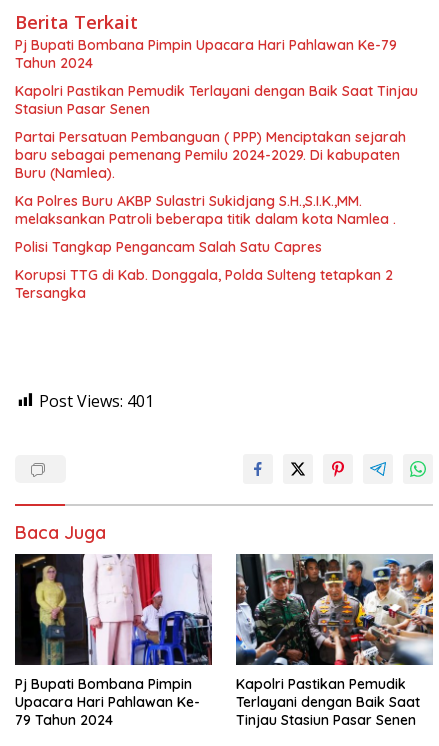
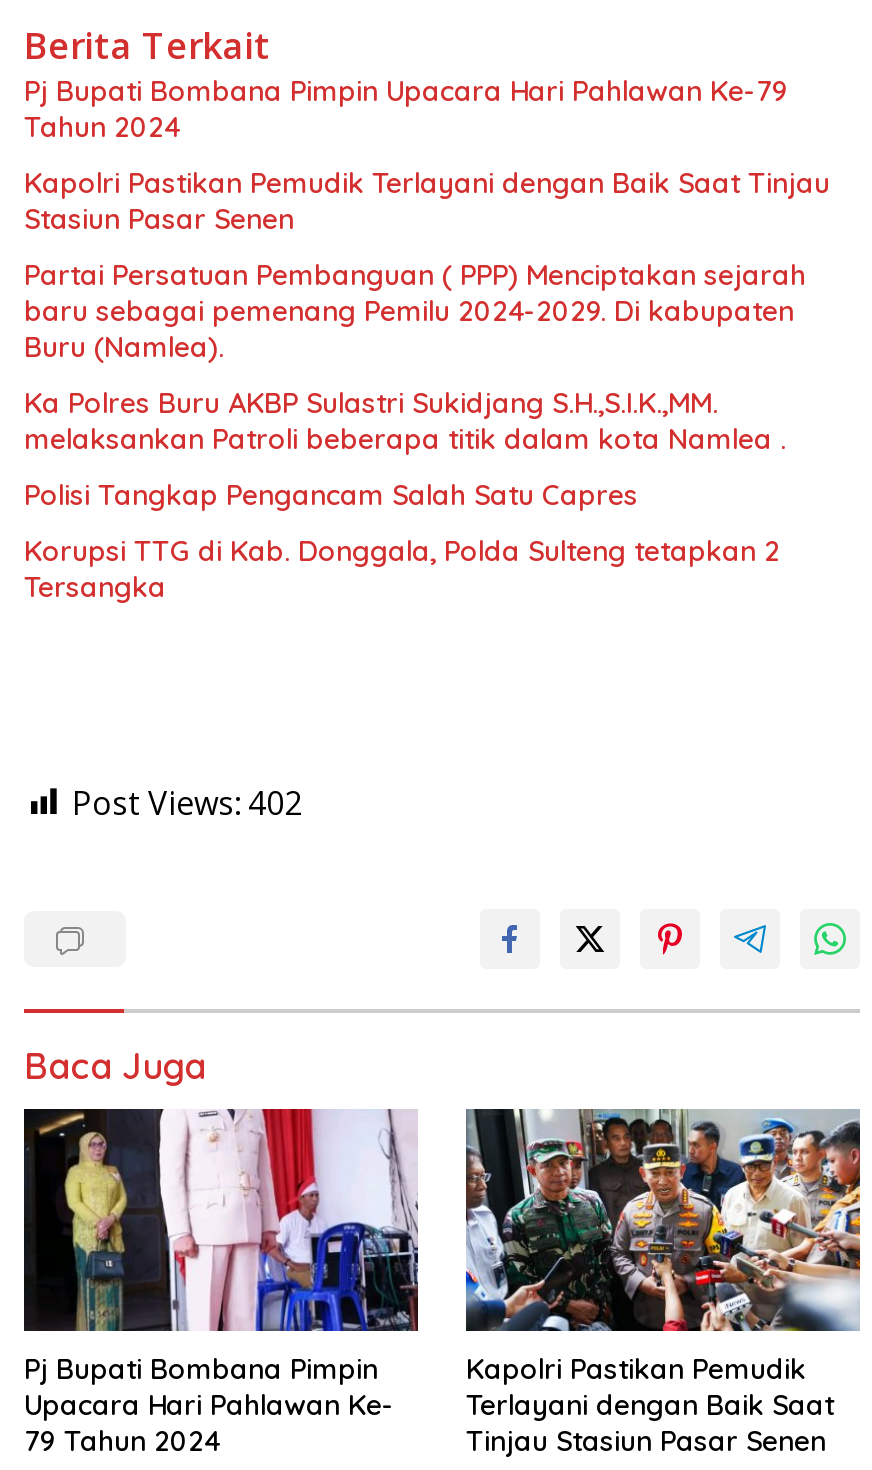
- Post Views: 401
+ Post Views: 402
